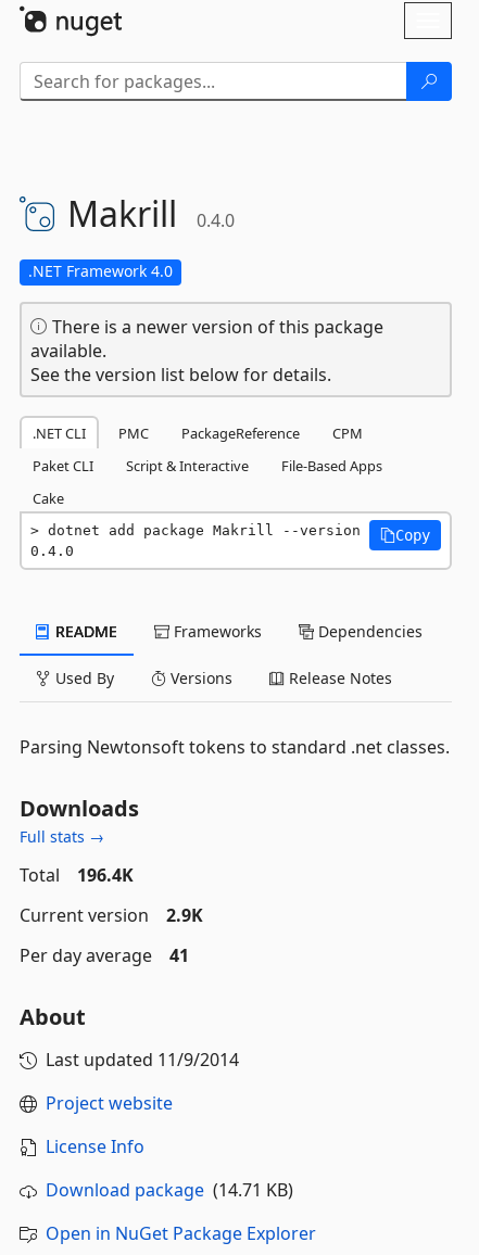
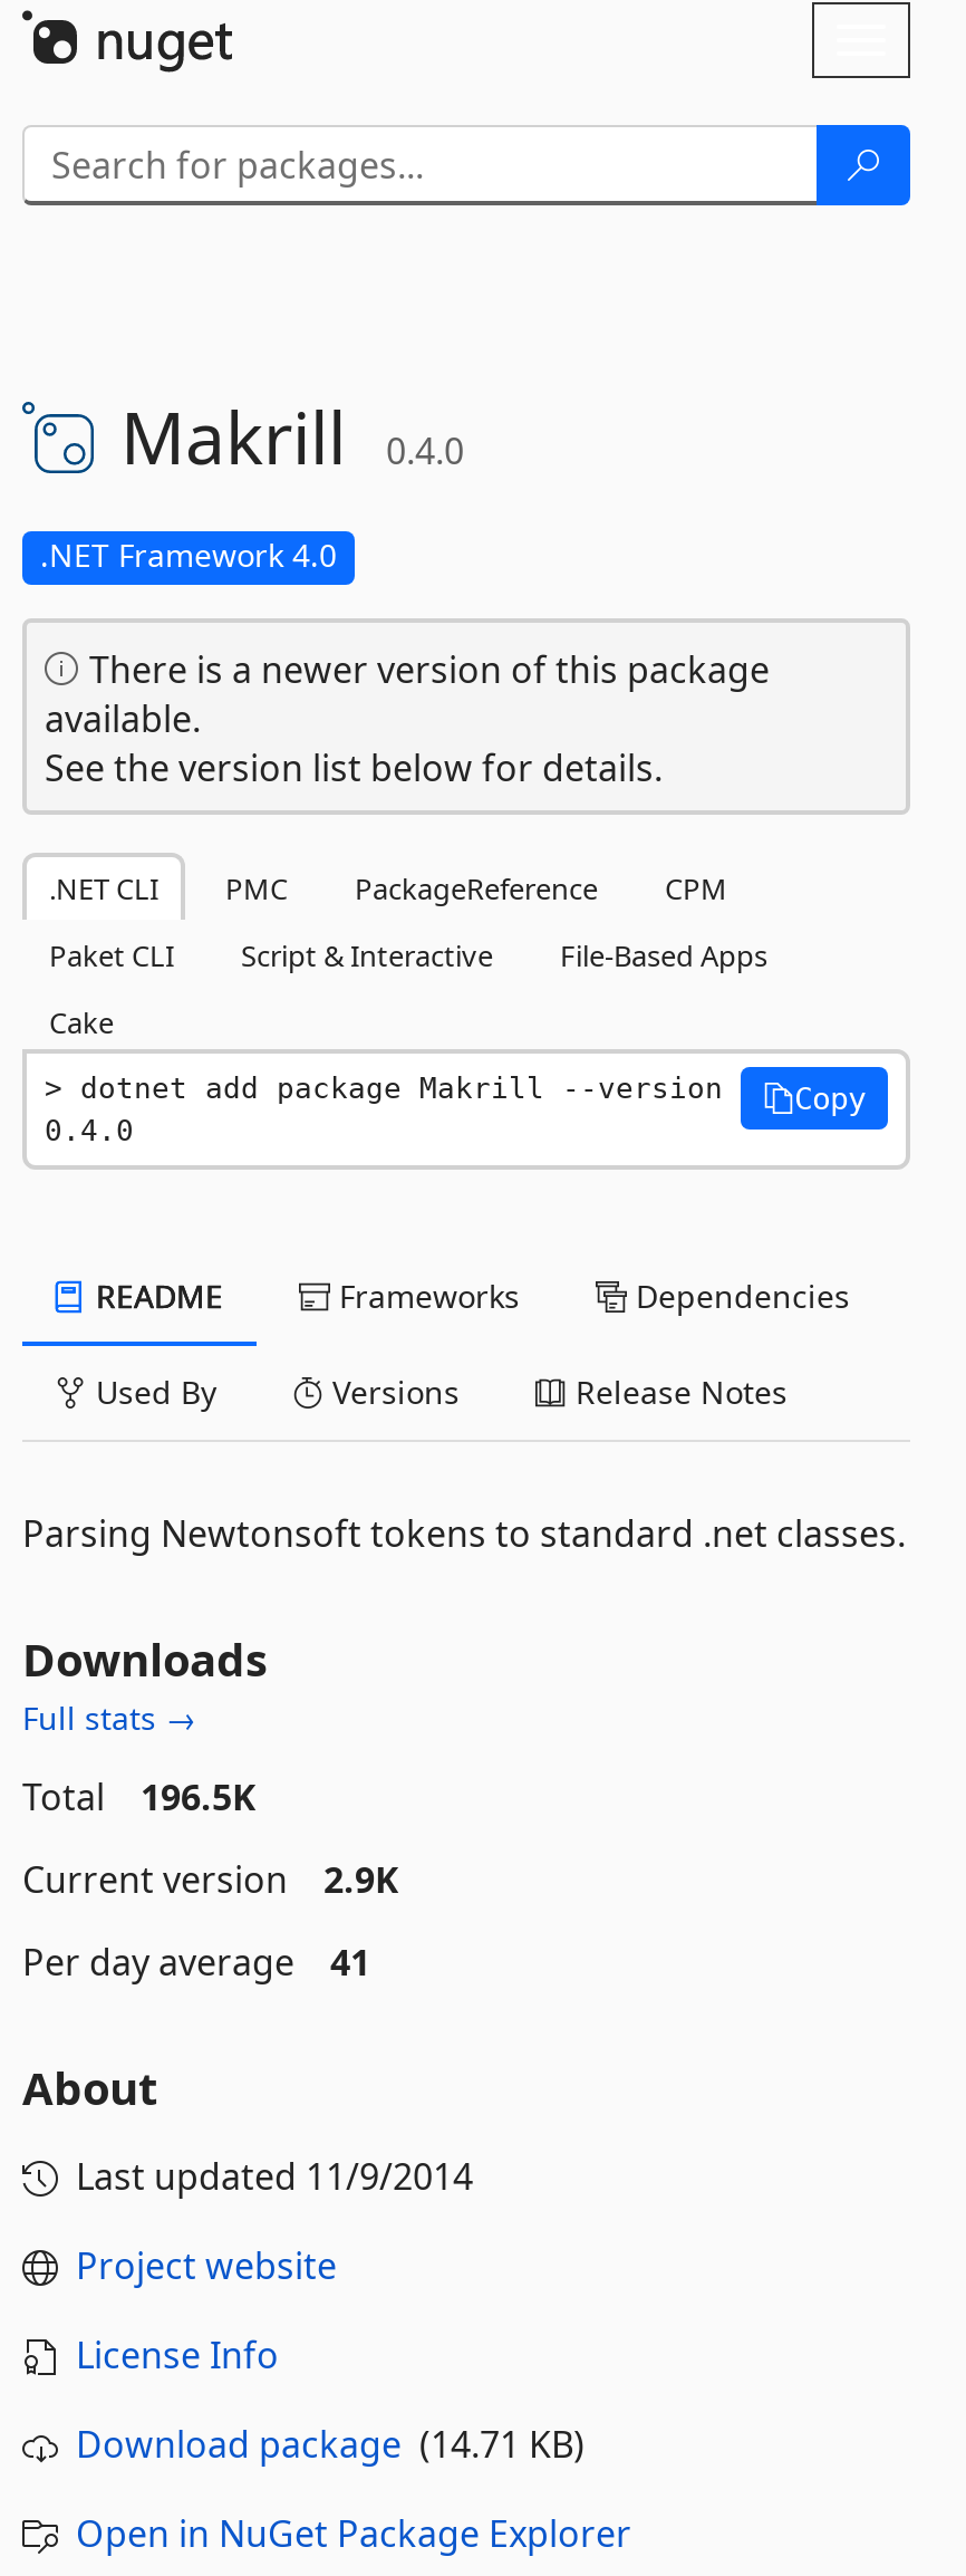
- Total 196.4K
+ Total 196.5K
